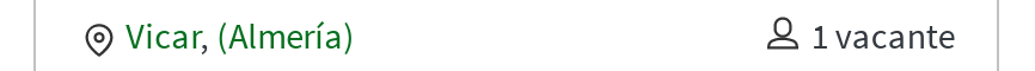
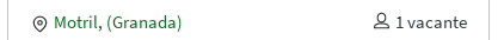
- Vicar, (Almería)
+ Motril, (Granada)
